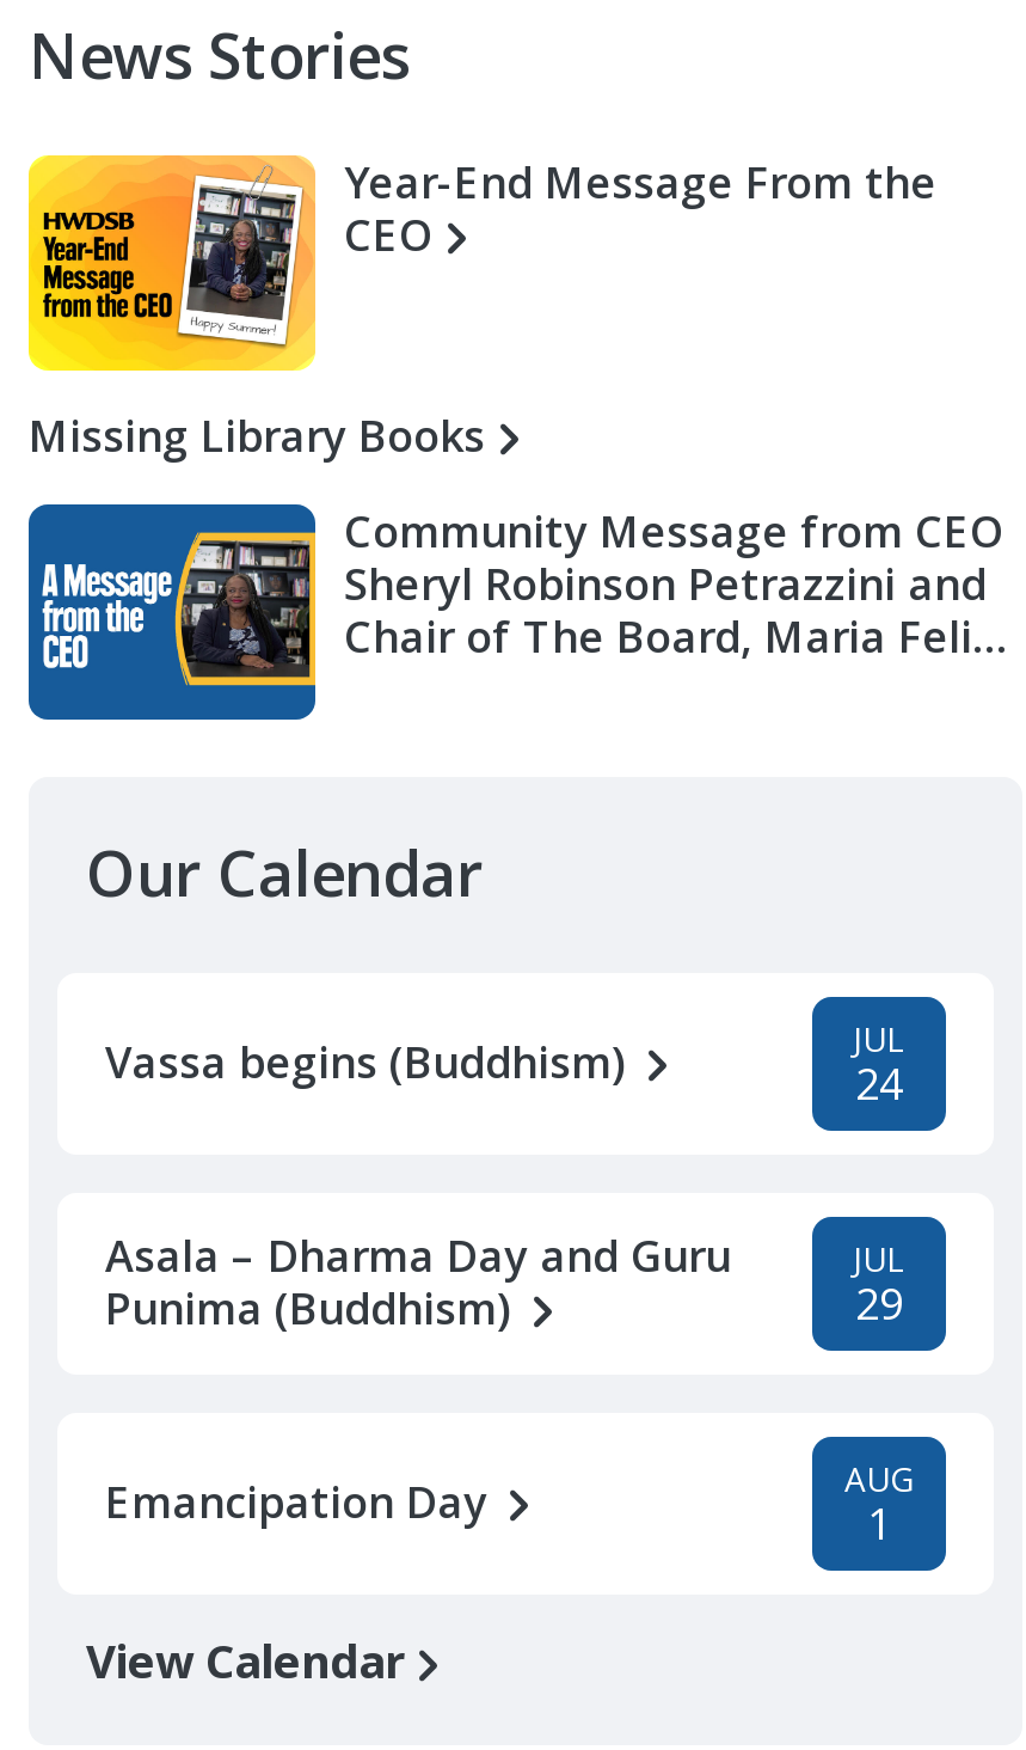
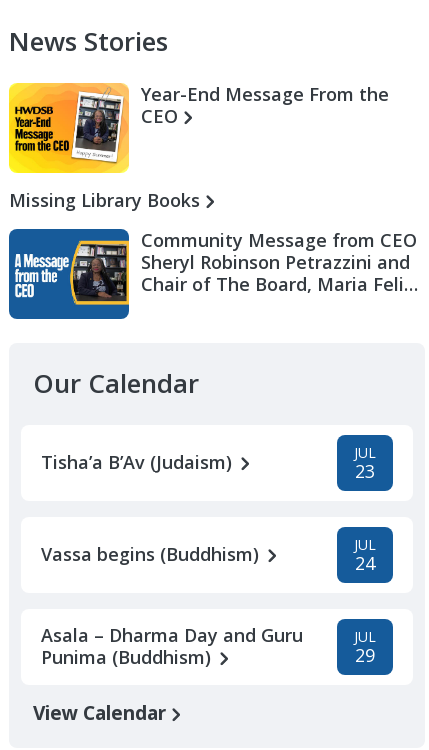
+ Tisha’a B’Av (Judaism)
+ JUL
+ 23

moved down: Vassa begins (Buddhism) | JUL | 24 | Asala – Dharma Day and Guru | Punima (Buddhism) | JUL | 29

- Emancipation Day
- AUG
- 1
